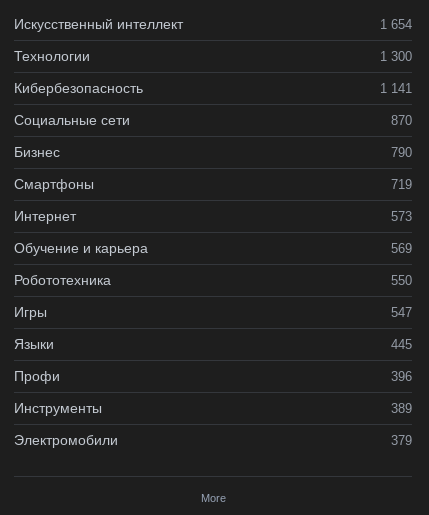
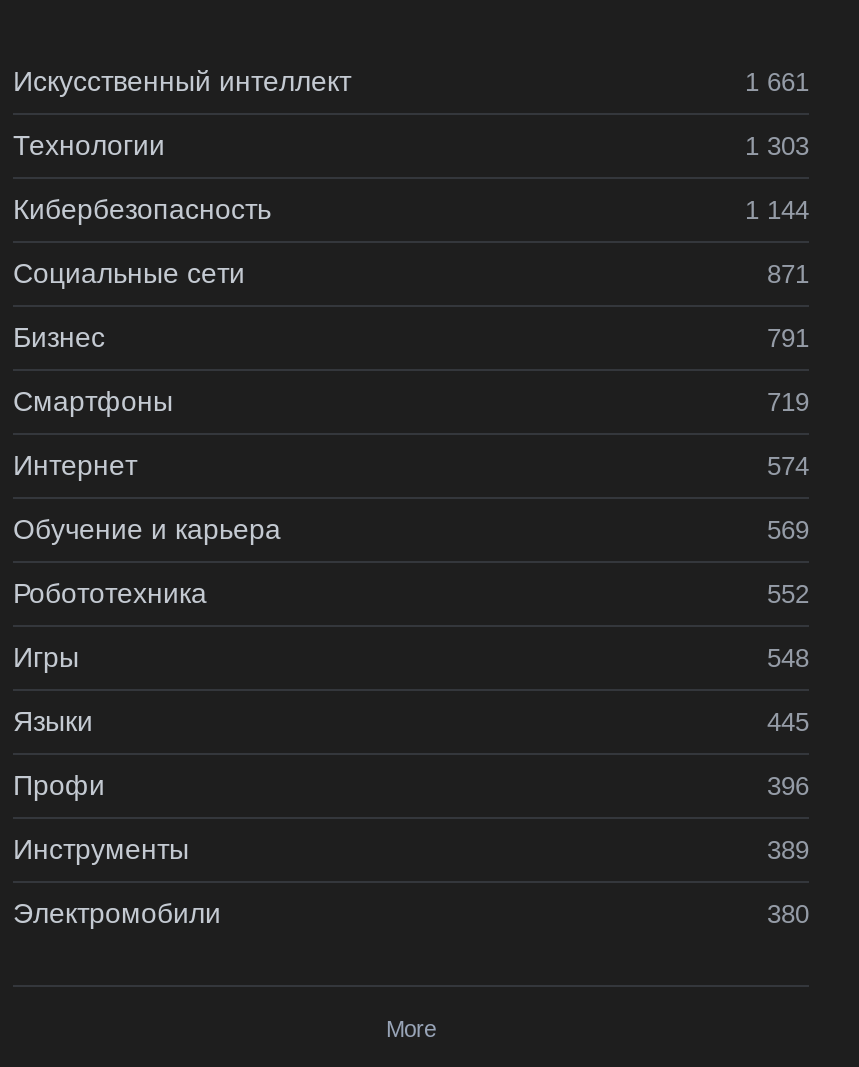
- 1 654
+ 1 661

- 1 300
+ 1 303

- 1 141
+ 1 144

- 870
+ 871

- 790
+ 791

- 573
+ 574

- 550
+ 552

- 547
+ 548

- 379
+ 380
